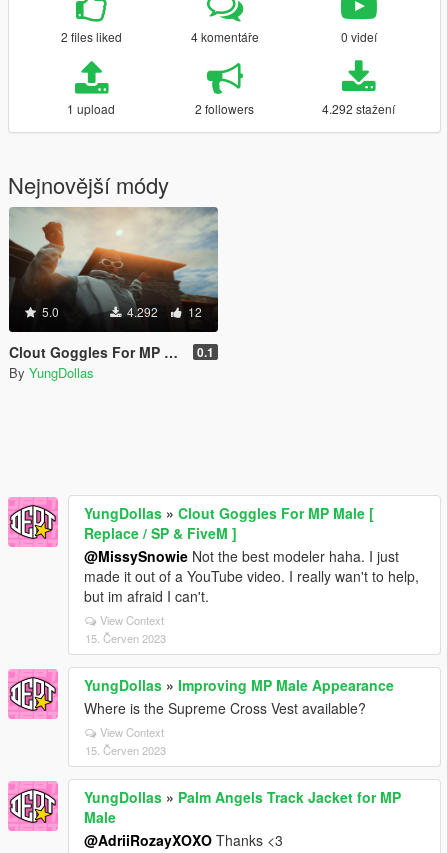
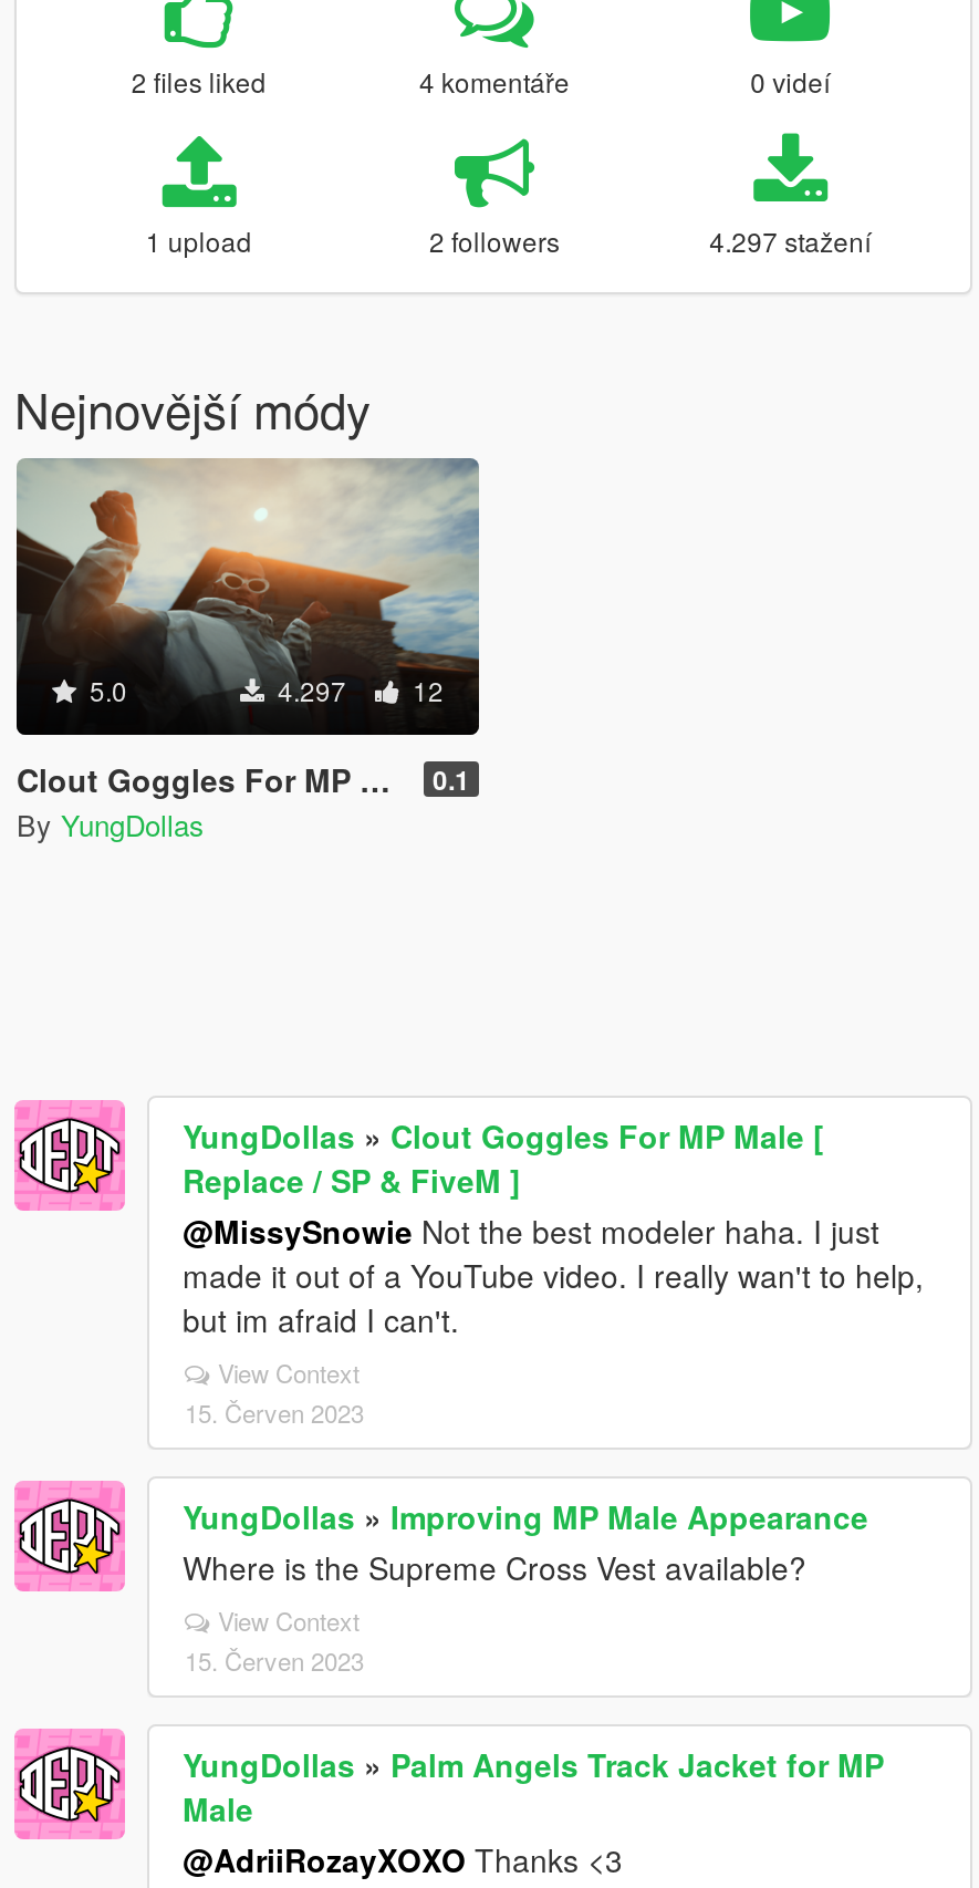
- 4.292 stažení
+ 4.297 stažení

- 4.292 12
+ 4.297 12
